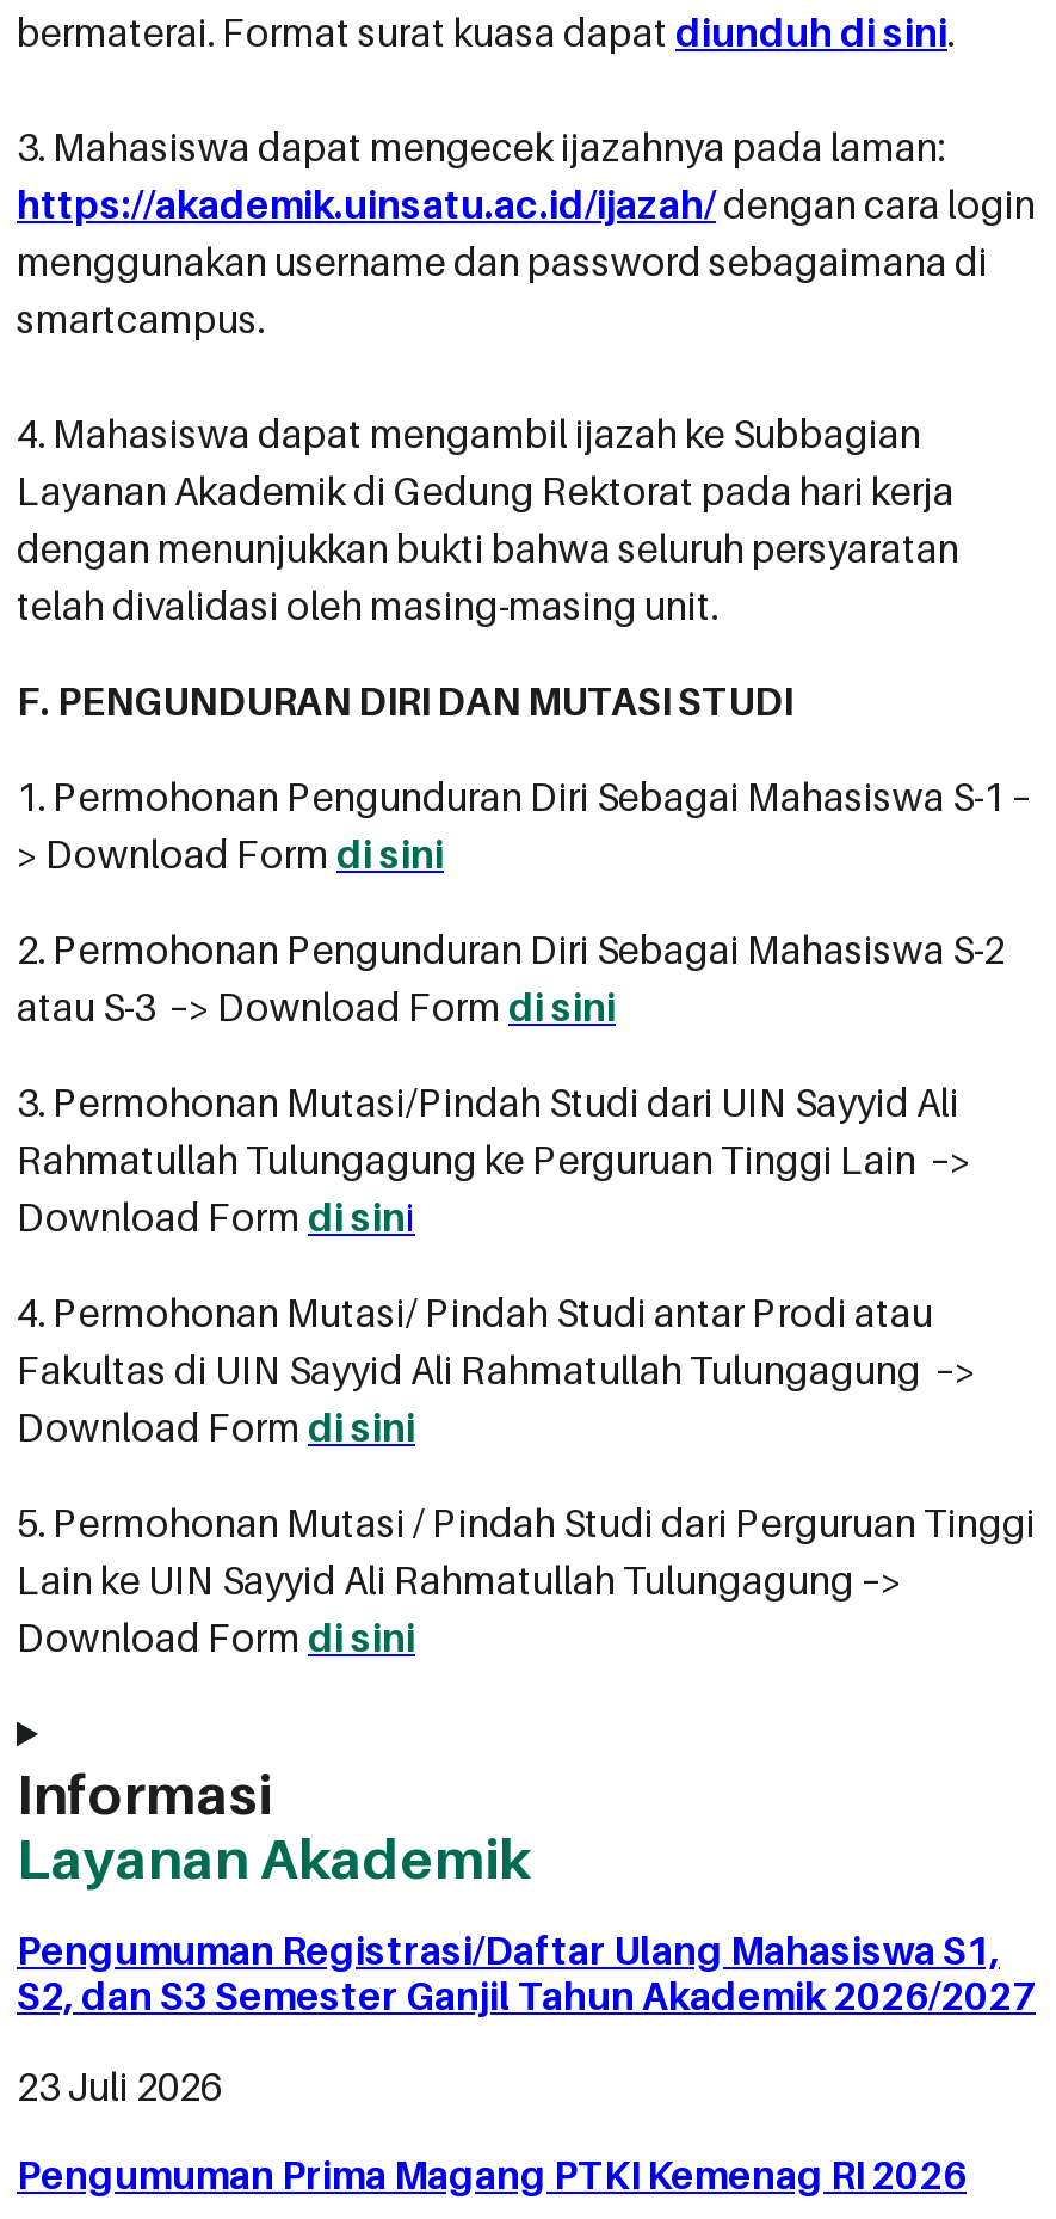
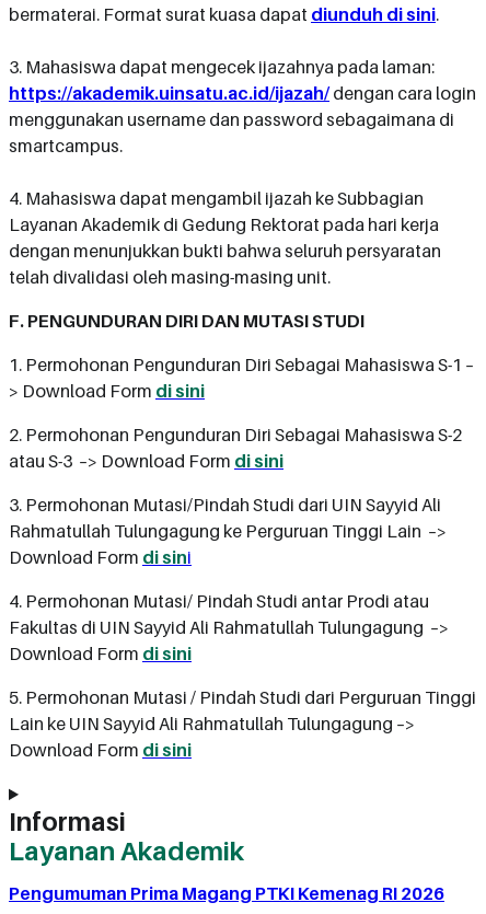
- Pengumuman Registrasi/Daftar Ulang Mahasiswa S1,
- S2, dan S3 Semester Ganjil Tahun Akademik 2026/2027
- 23 Juli 2026
